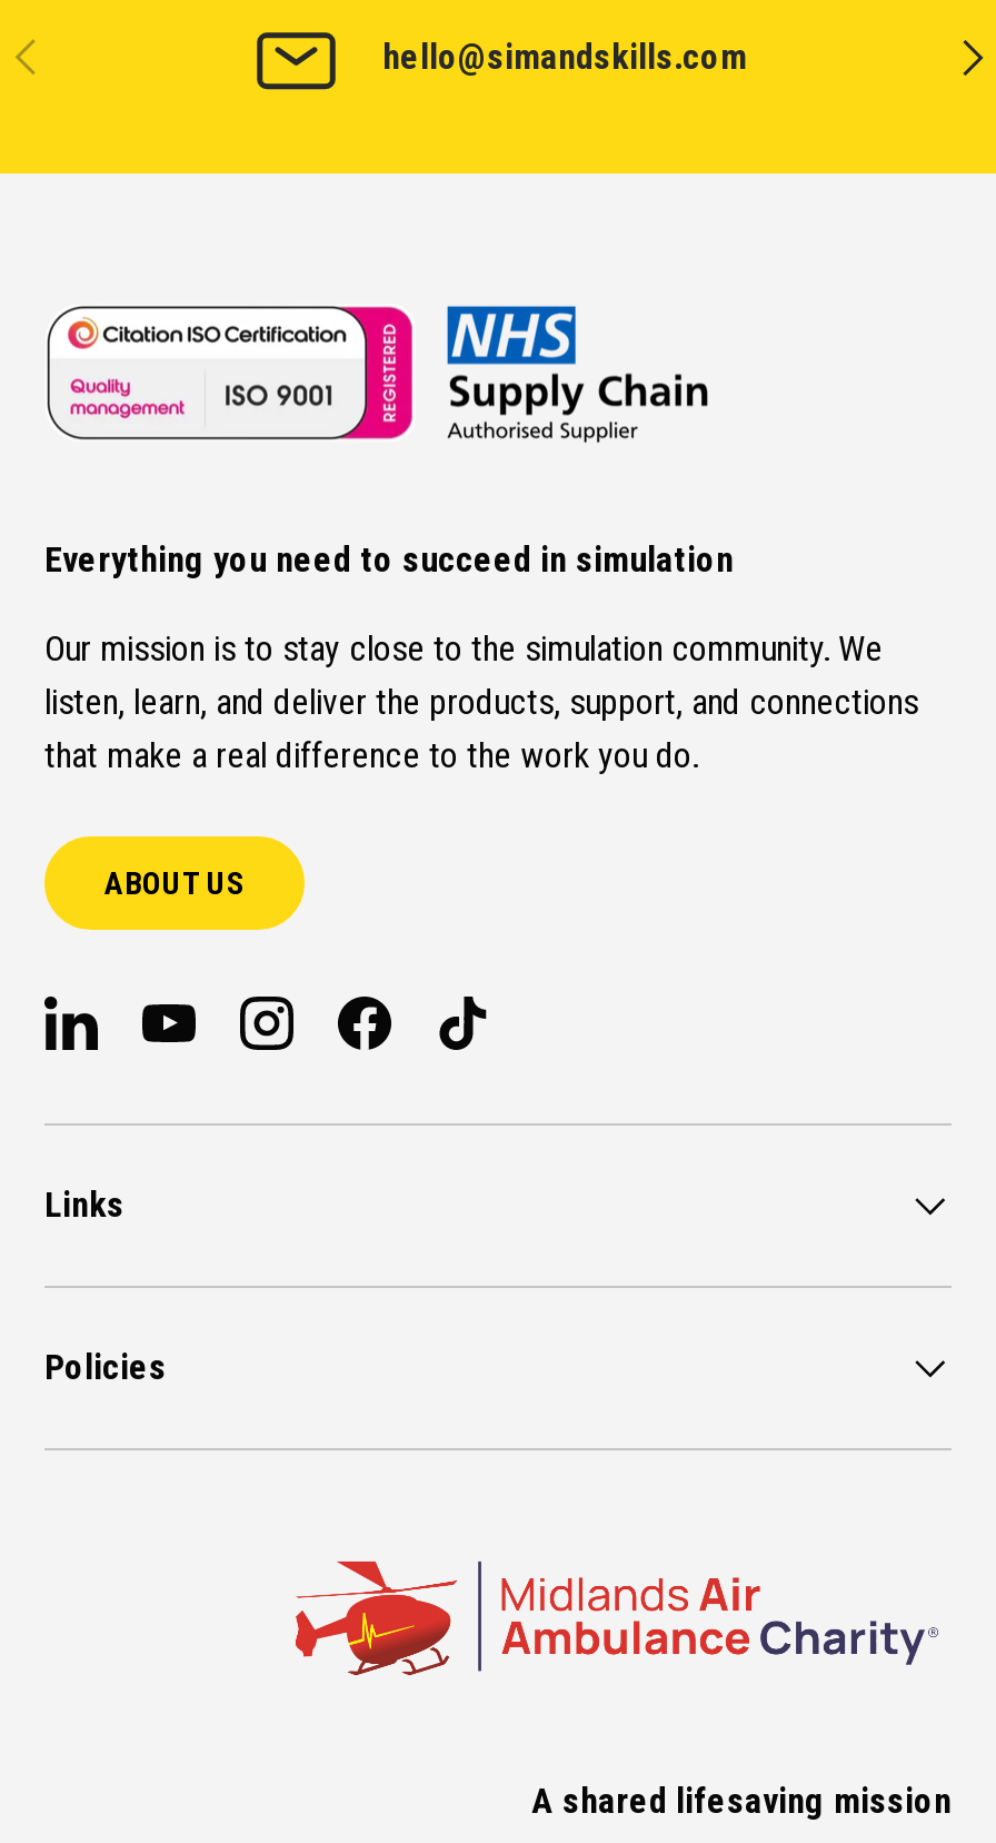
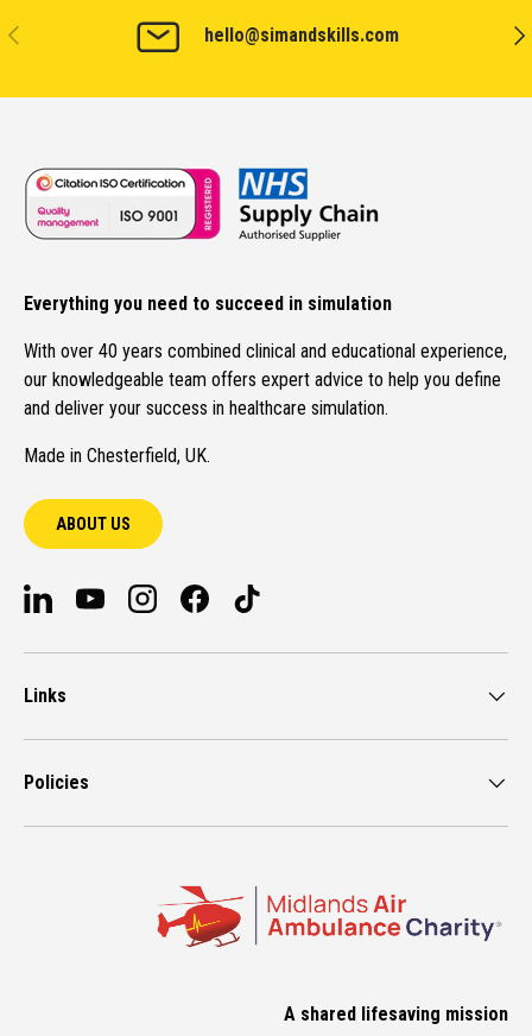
- Our mission is to stay close to the simulation community. We
- listen, learn, and deliver the products, support, and connections
- that make a real difference to the work you do.
+ With over 40 years combined clinical and educational experience,
+ our knowledgeable team offers expert advice to help you define
+ and deliver your success in healthcare simulation.
+ Made in Chesterfield, UK.
